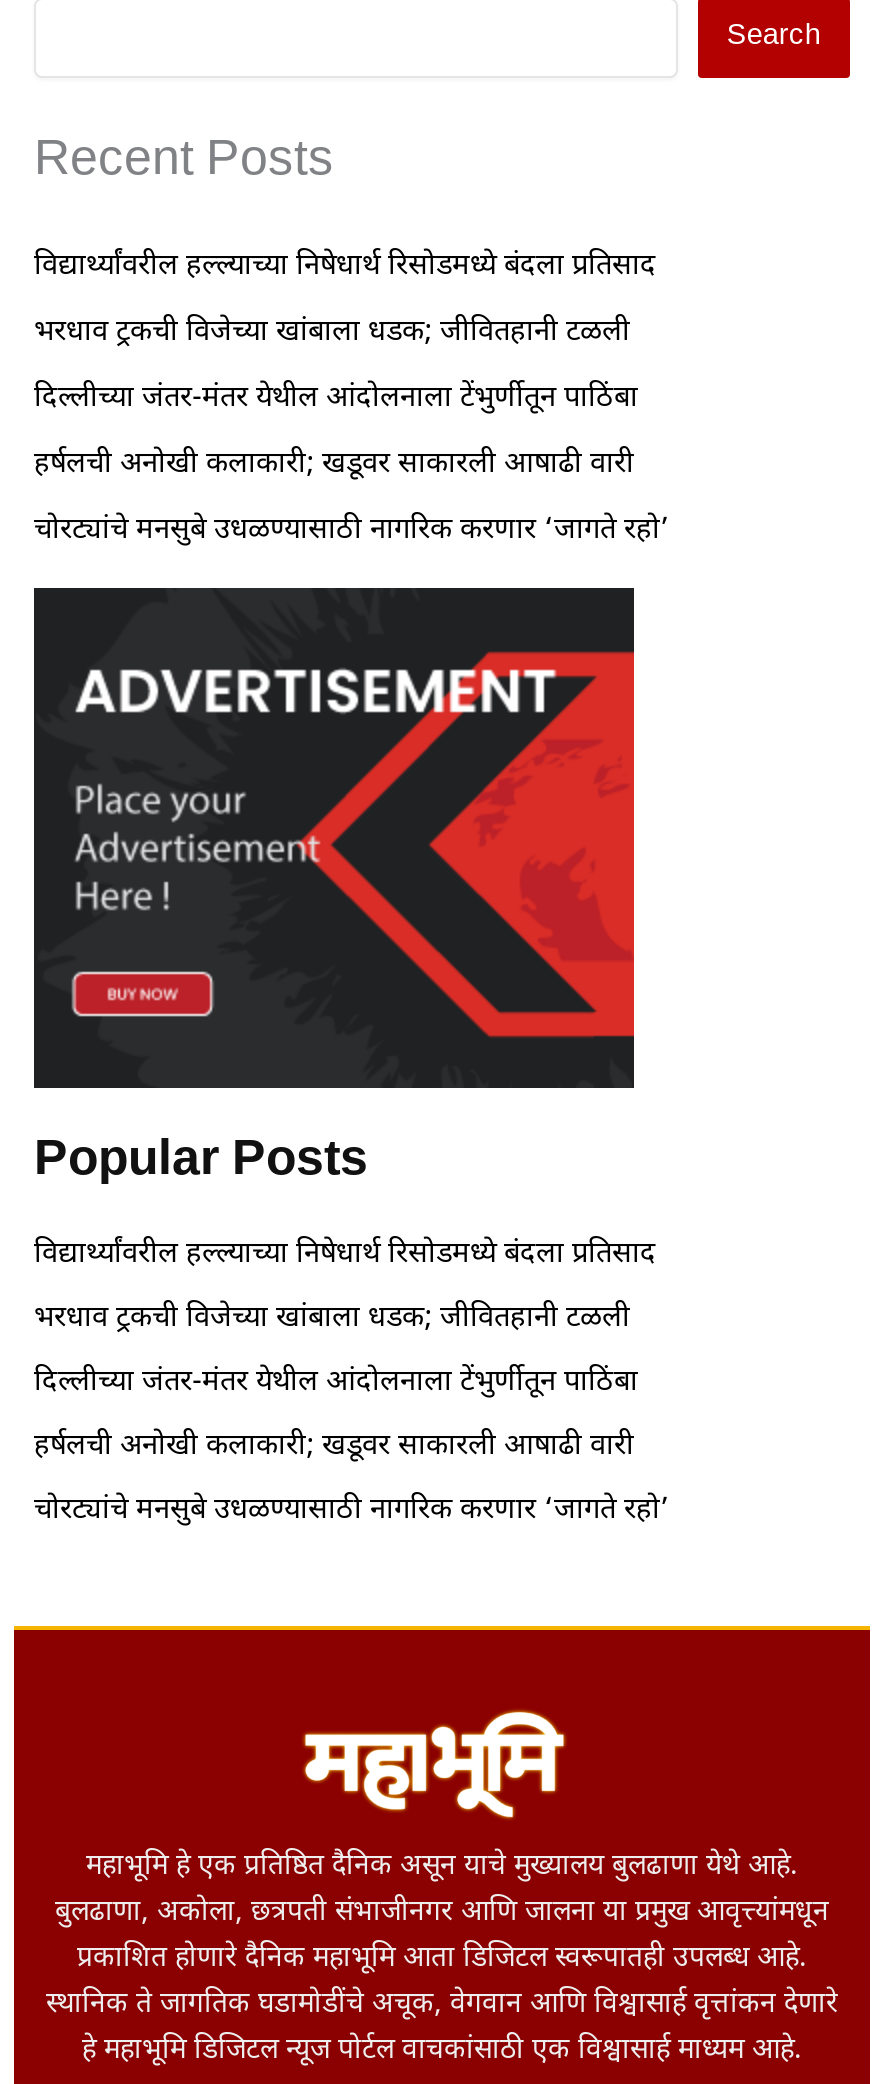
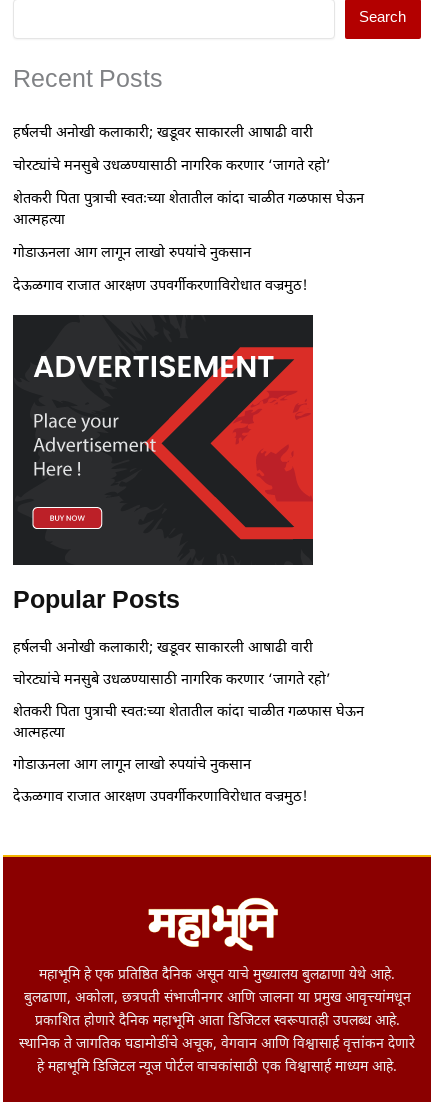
- विद्यार्थ्यांवरील हल्ल्याच्या निषेधार्थ रिसोडमध्ये बंदला प्रतिसाद
- भरधाव ट्रकची विजेच्या खांबाला धडक; जीवितहानी टळली
- दिल्लीच्या जंतर-मंतर येथील आंदोलनाला टेंभुर्णीतून पाठिंबा

moved up: हर्षलची अनोखी कलाकारी; खडूवर साकारली आषाढी वारी | चोरट्यांचे मनसुबे उधळण्यासाठी नागरिक करणार ‘जागते रहो’

+ शेतकरी पिता पुत्राची स्वतःच्या शेतातील कांदा चाळीत गळफास घेऊन
+ आत्महत्या
+ गोडाऊनला आग लागून लाखो रुपयांचे नुकसान
+ देऊळगाव राजात आरक्षण उपवर्गीकरणाविरोधात वज्रमुठ!

- विद्यार्थ्यांवरील हल्ल्याच्या निषेधार्थ रिसोडमध्ये बंदला प्रतिसाद
- भरधाव ट्रकची विजेच्या खांबाला धडक; जीवितहानी टळली
- दिल्लीच्या जंतर-मंतर येथील आंदोलनाला टेंभुर्णीतून पाठिंबा

moved up: हर्षलची अनोखी कलाकारी; खडूवर साकारली आषाढी वारी | चोरट्यांचे मनसुबे उधळण्यासाठी नागरिक करणार ‘जागते रहो’

+ शेतकरी पिता पुत्राची स्वतःच्या शेतातील कांदा चाळीत गळफास घेऊन
+ आत्महत्या
+ गोडाऊनला आग लागून लाखो रुपयांचे नुकसान
+ देऊळगाव राजात आरक्षण उपवर्गीकरणाविरोधात वज्रमुठ!
